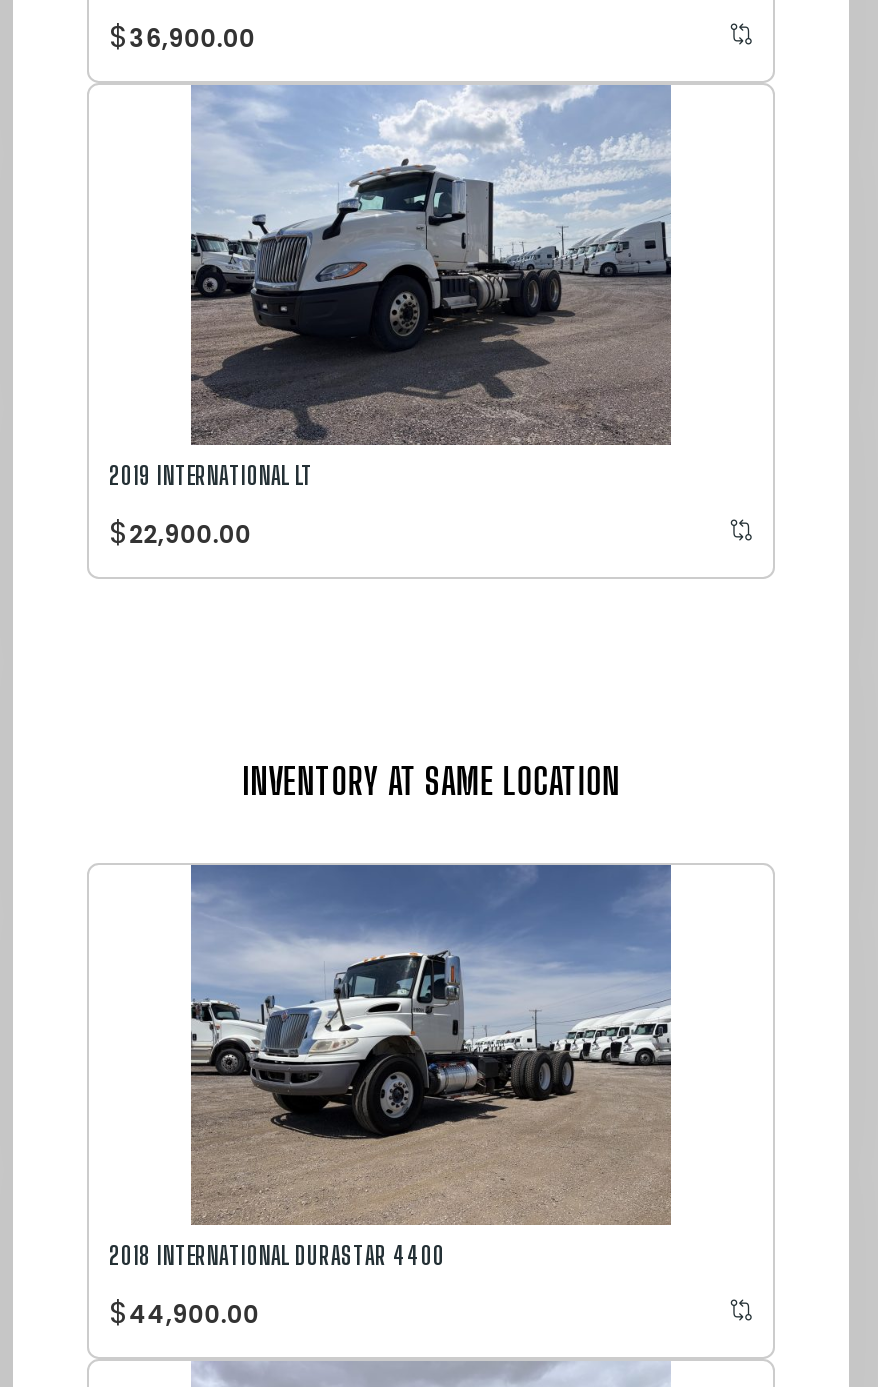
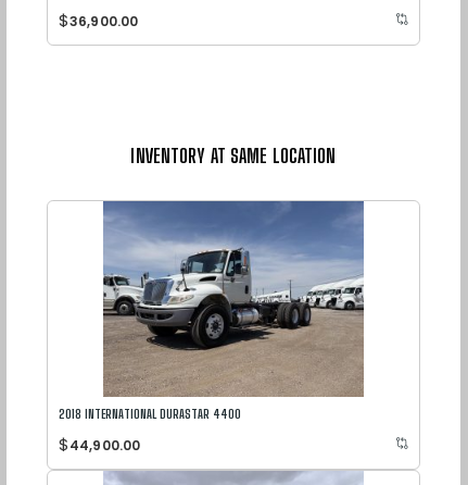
- [image]
- 2019 INTERNATIONAL LT
- $22,900.00
